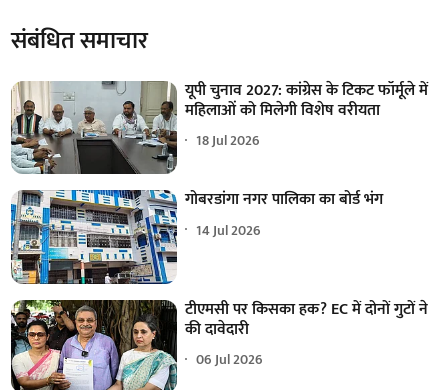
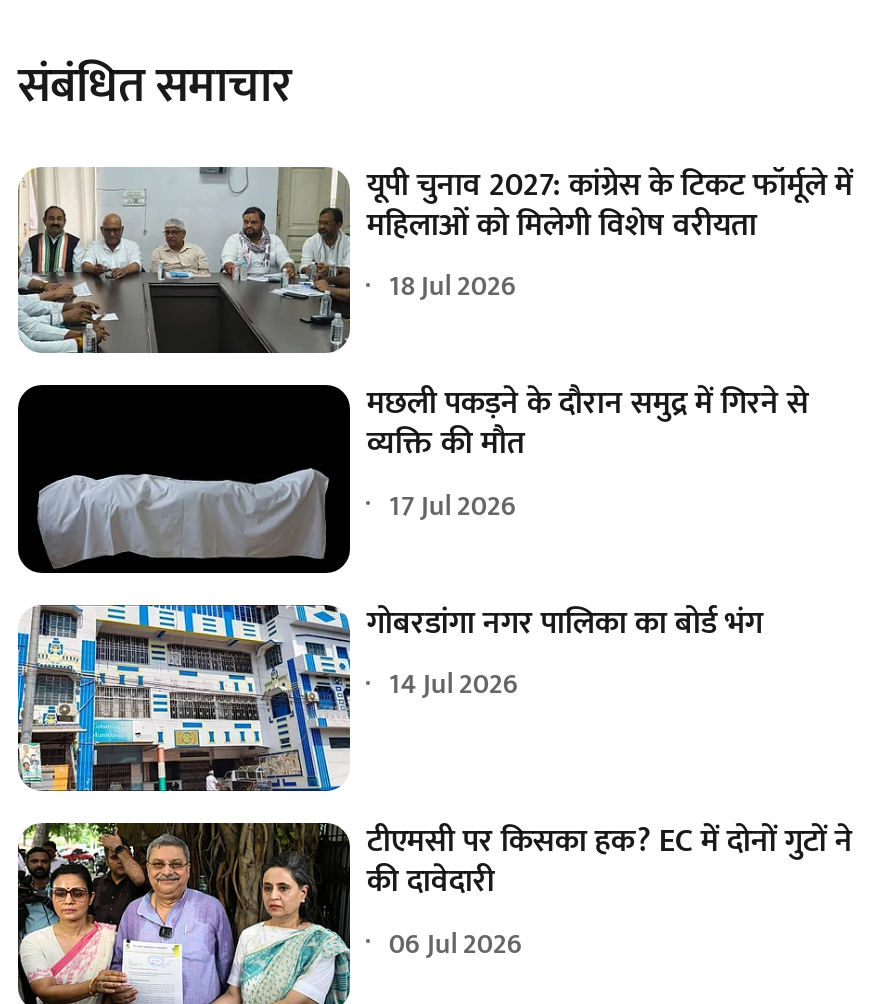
+ [image]
+ मछली पकड़ने के दौरान समुद्र में गिरने से
+ व्यक्ति की मौत
+ 17 Jul 2026
